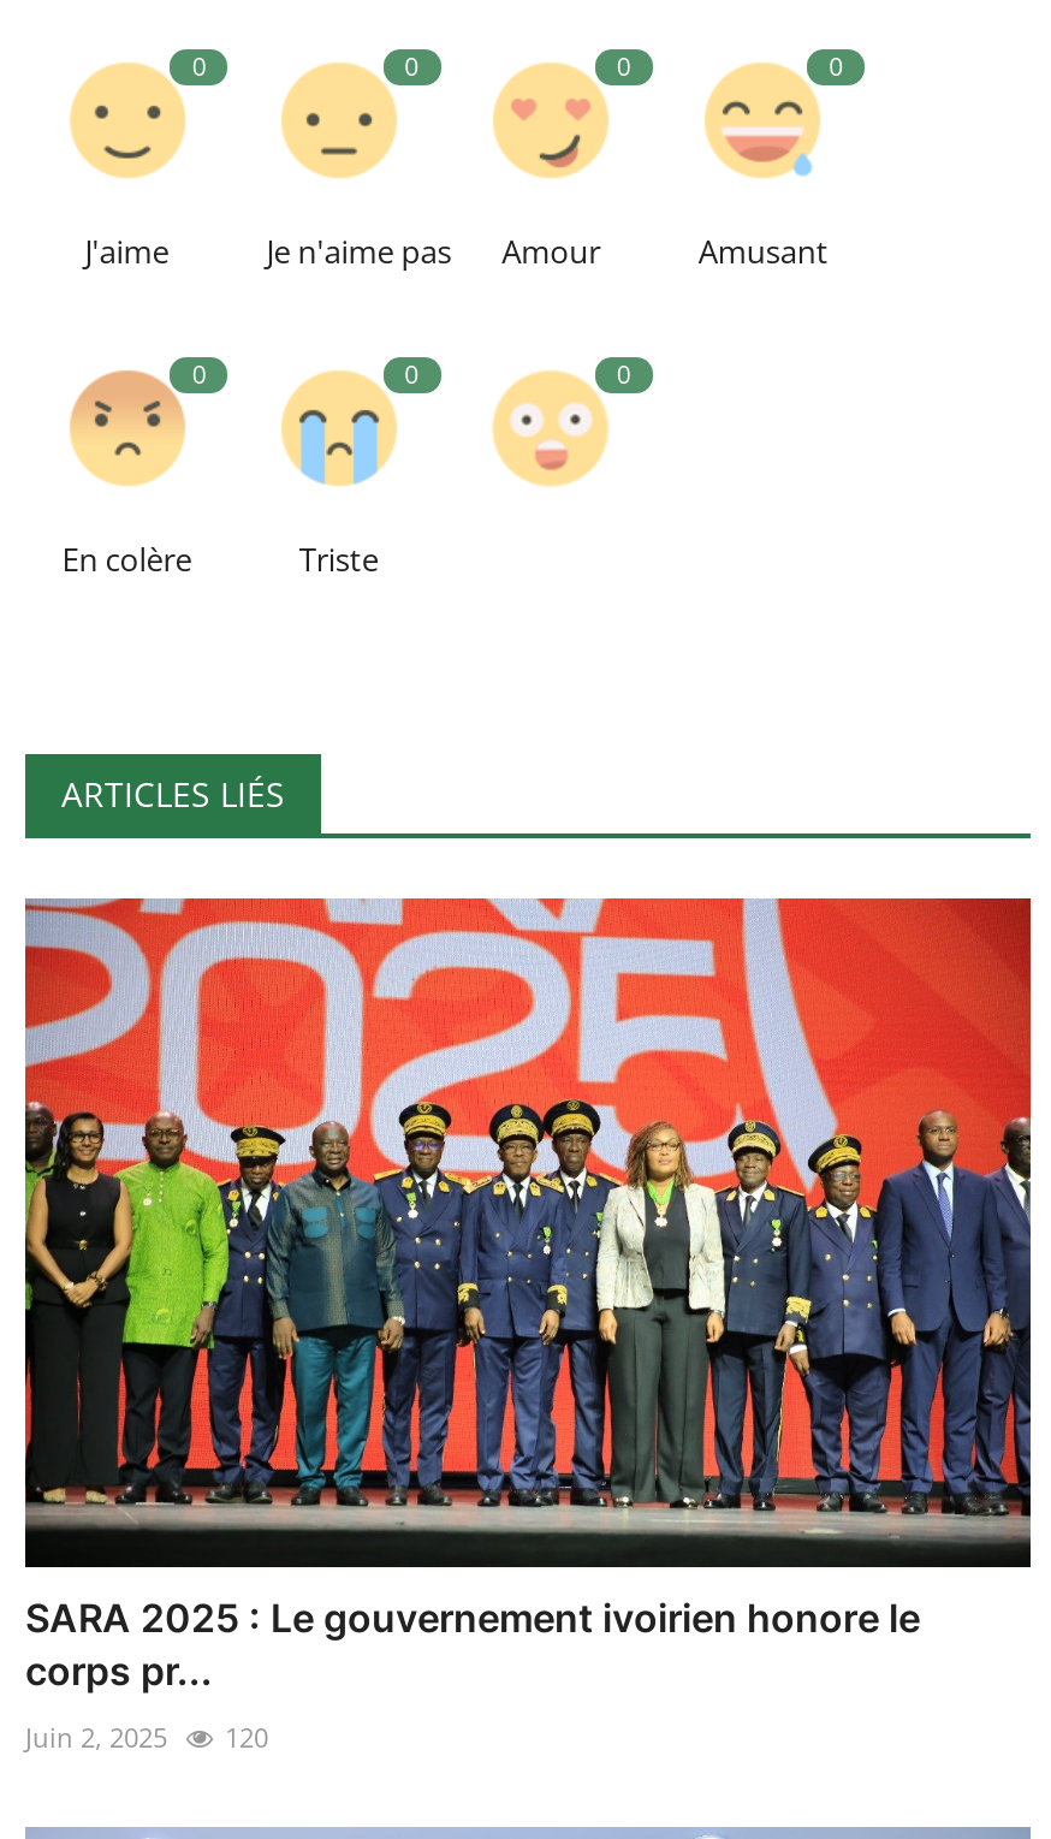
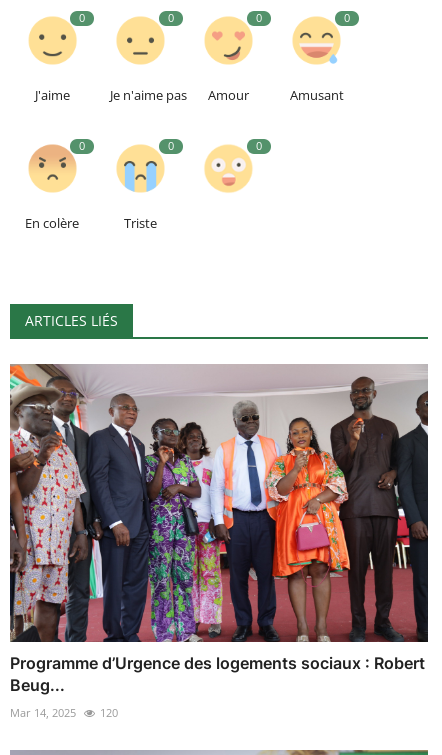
- [image]
- SARA 2025 : Le gouvernement ivoirien honore le
- corps pr...
+ [image]
+ Programme d’Urgence des logements sociaux : Robert
+ Beug...

- Juin 2, 2025 120
+ Mar 14, 2025 120
